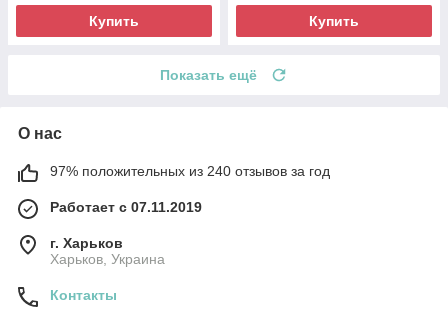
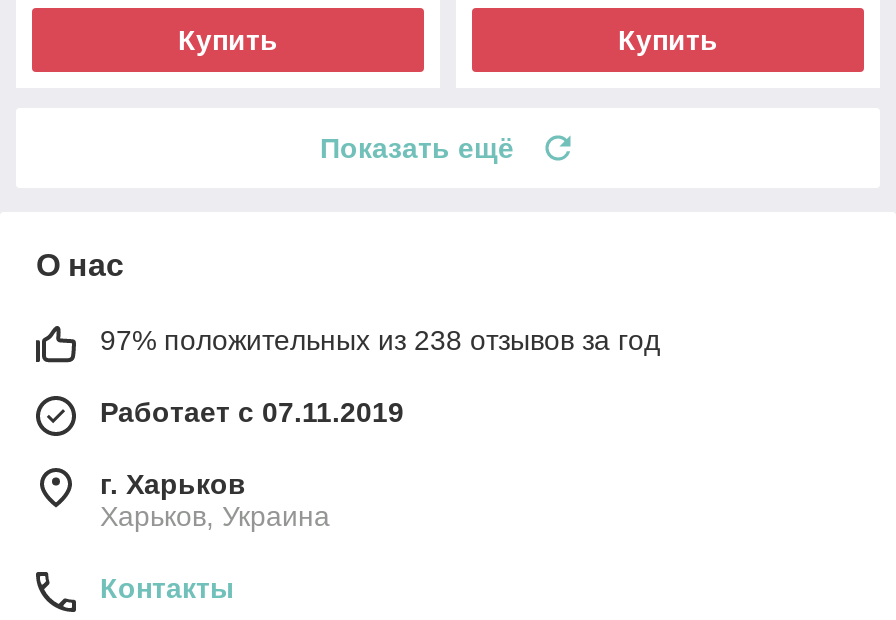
- 97% положительных из 240 отзывов за год
+ 97% положительных из 238 отзывов за год
